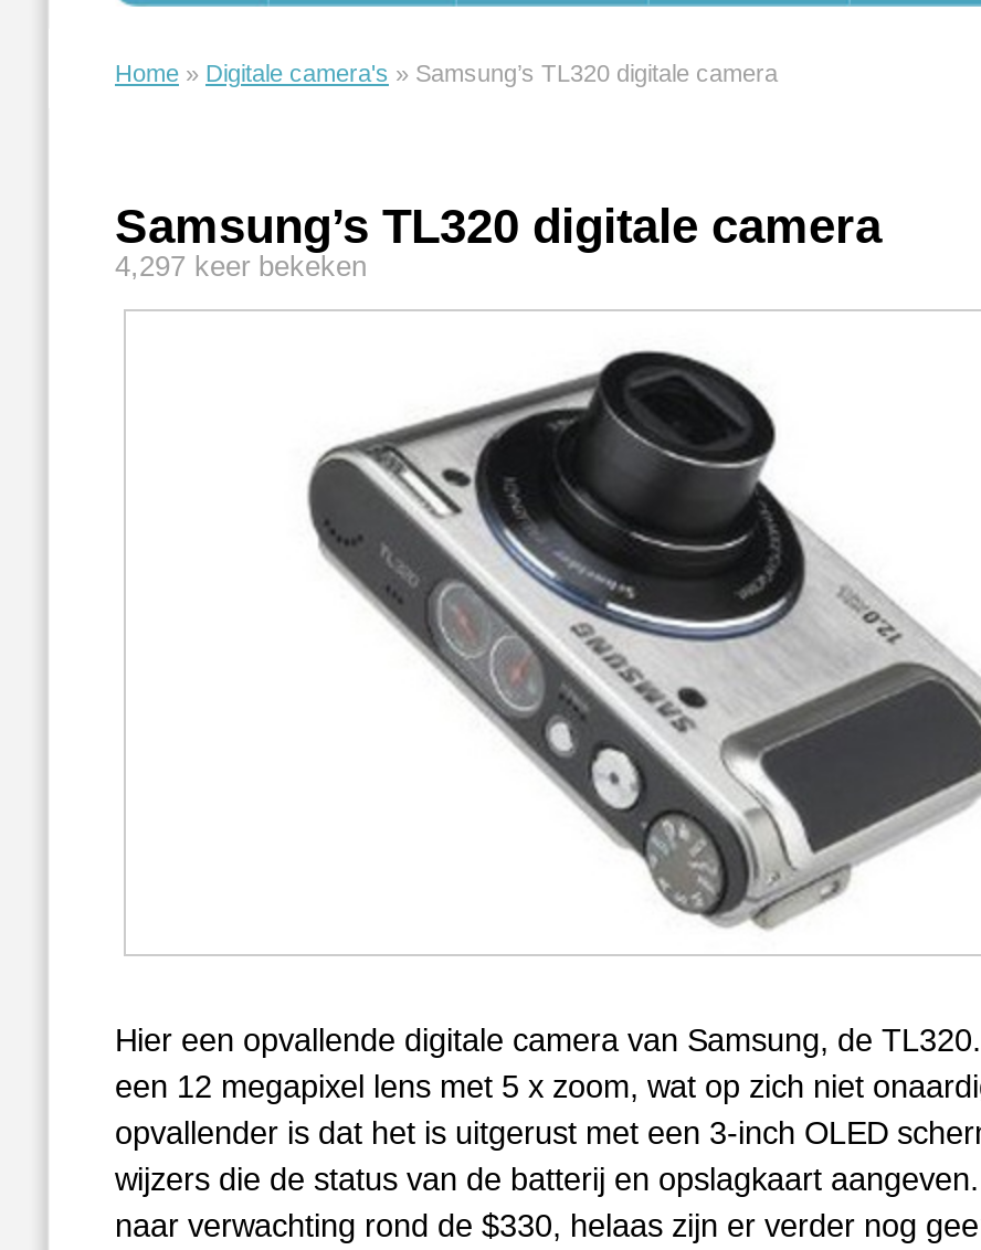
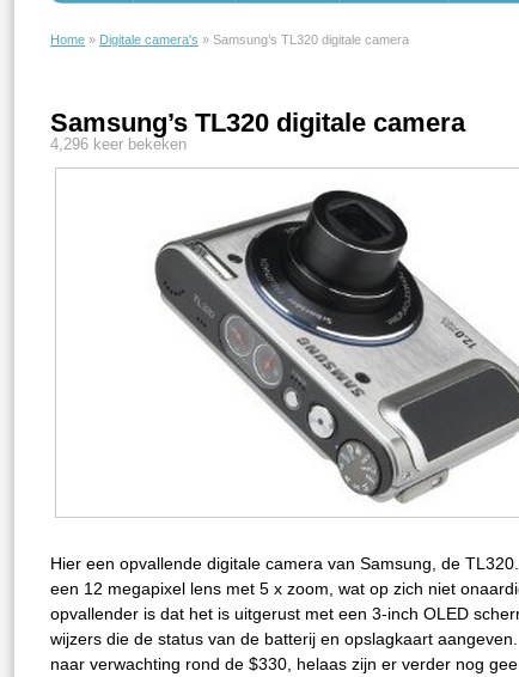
- 4,297 keer bekeken
+ 4,296 keer bekeken
